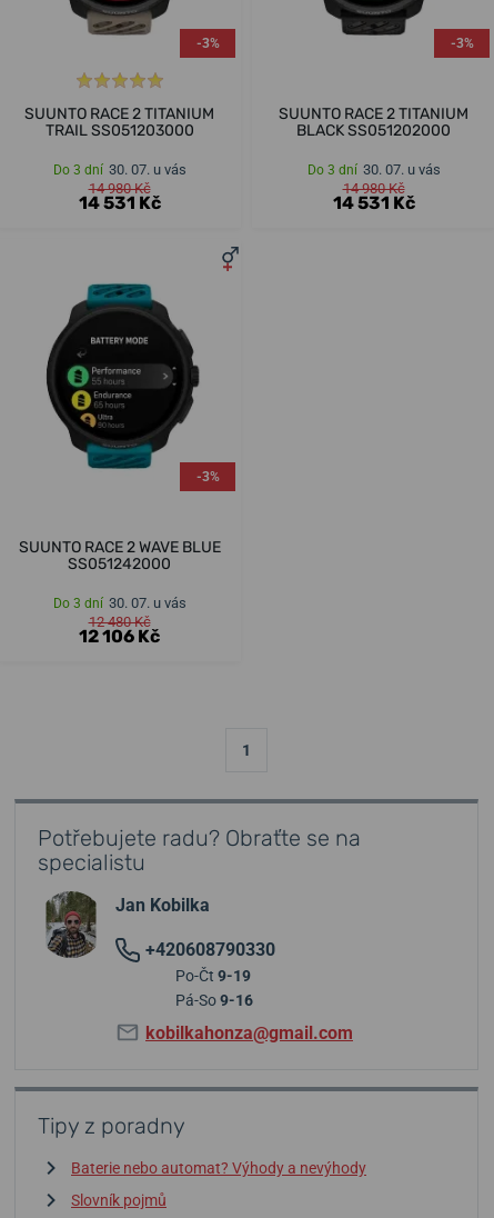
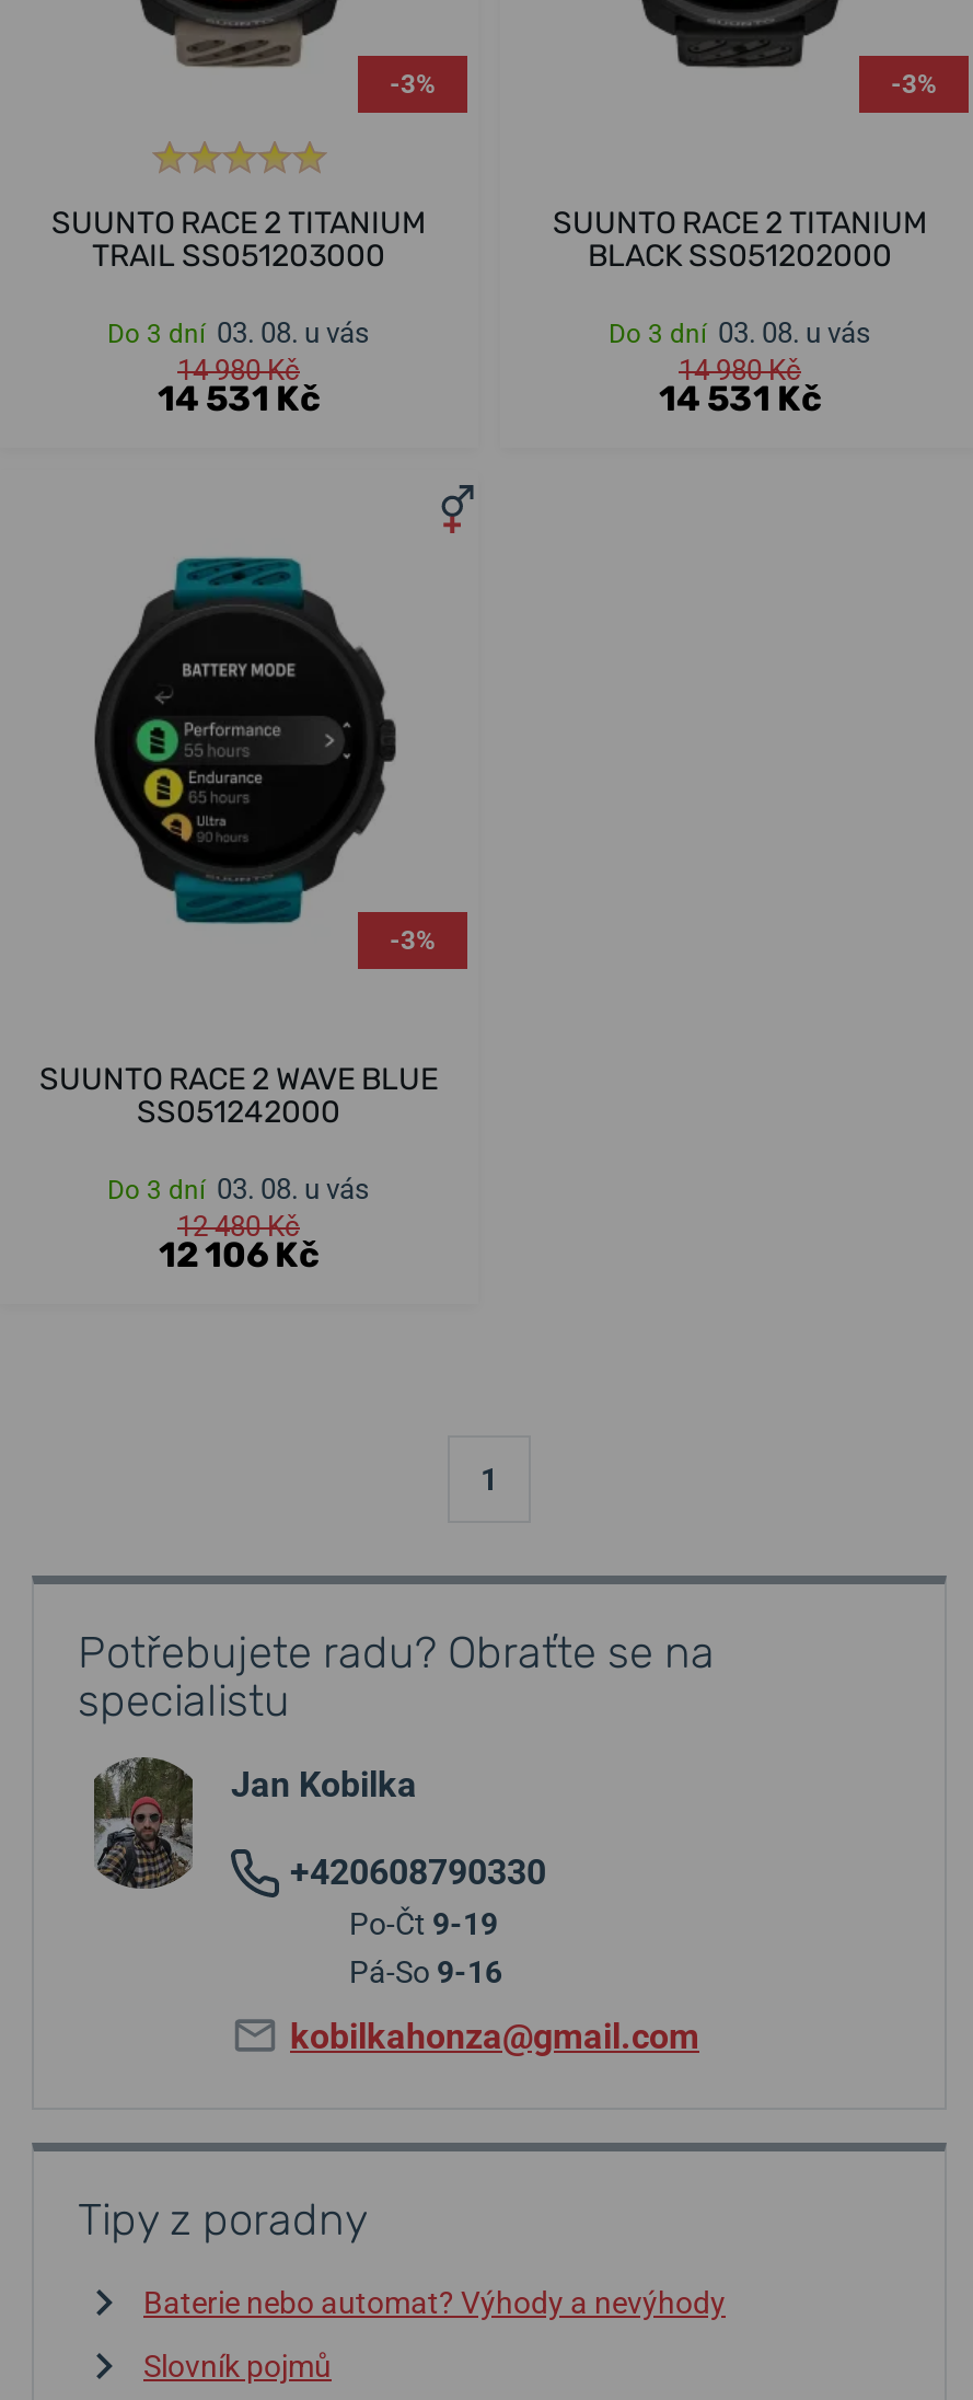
- Do 3 dní 30. 07. u vás
+ Do 3 dní 03. 08. u vás

- Do 3 dní 30. 07. u vás
+ Do 3 dní 03. 08. u vás

- Do 3 dní 30. 07. u vás
+ Do 3 dní 03. 08. u vás
